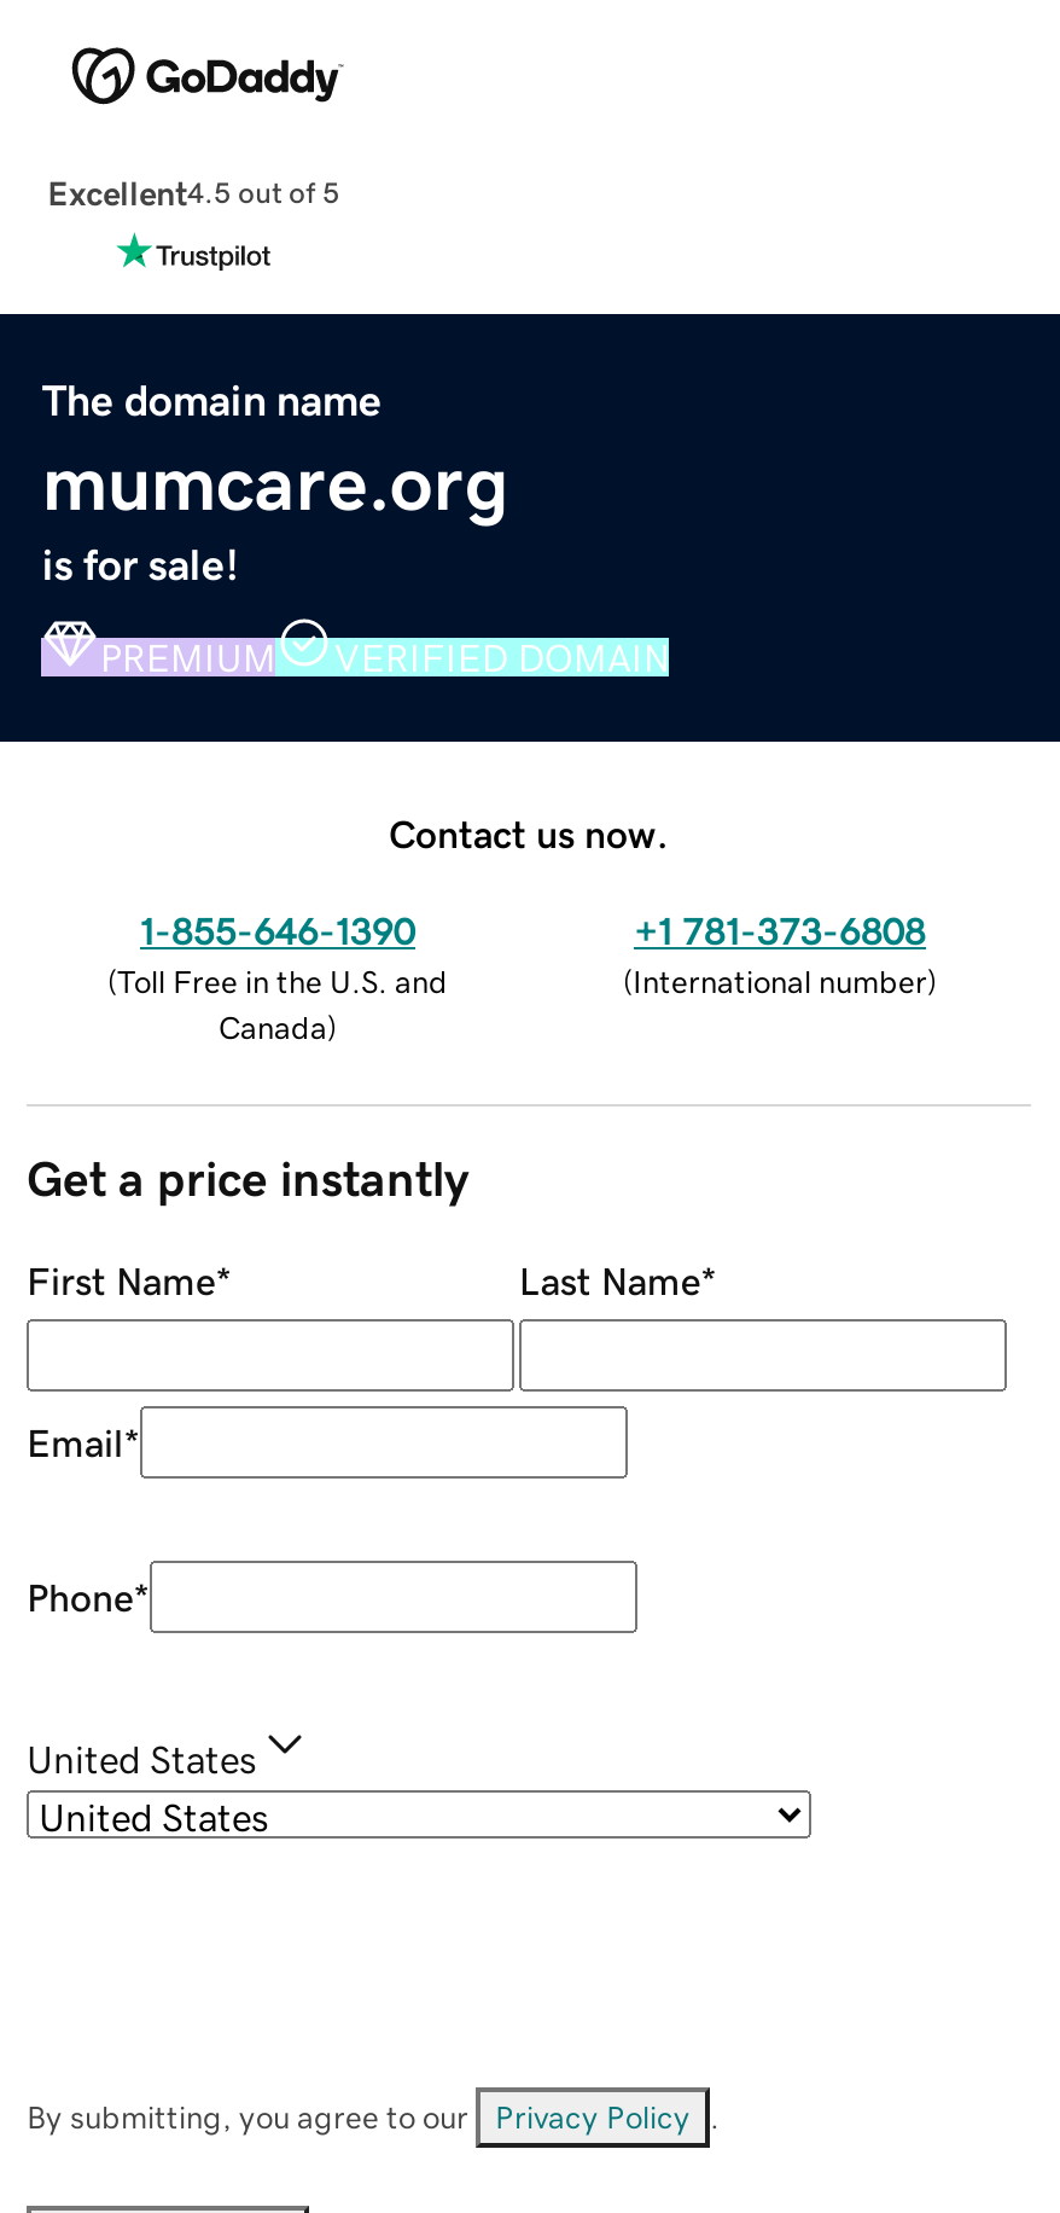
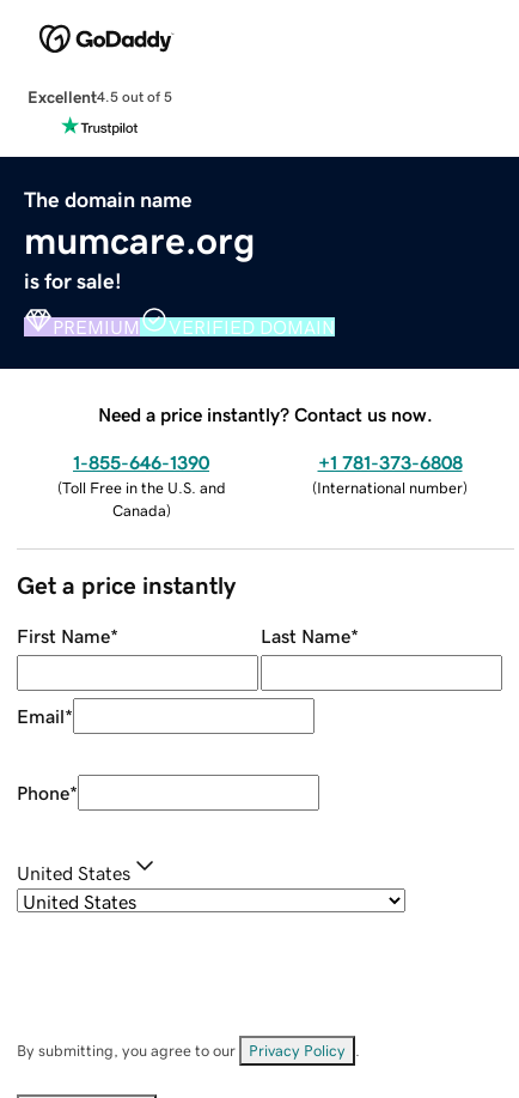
- Contact us now.
+ Need a price instantly? Contact us now.
